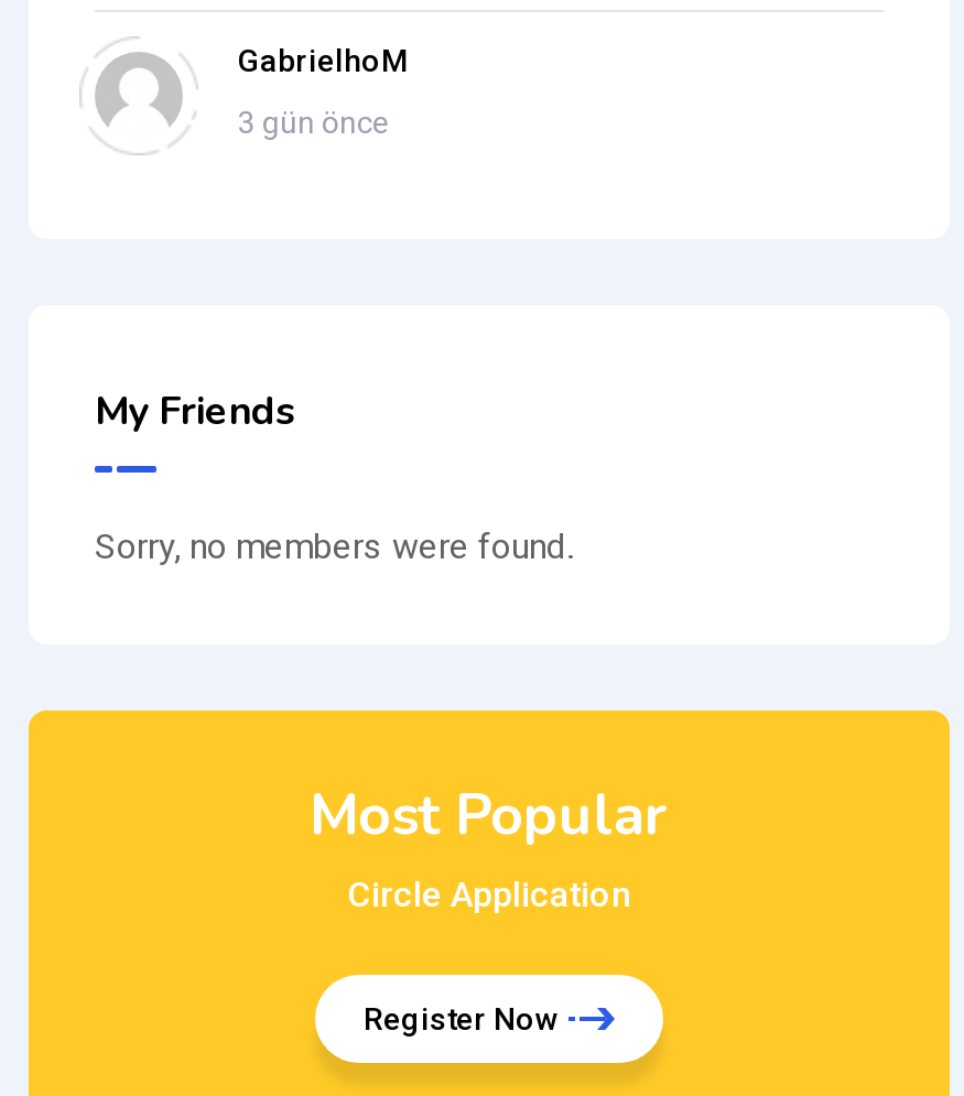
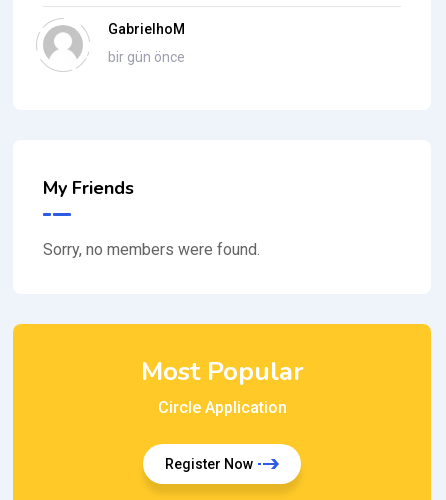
- 3 gün önce
+ bir gün önce
